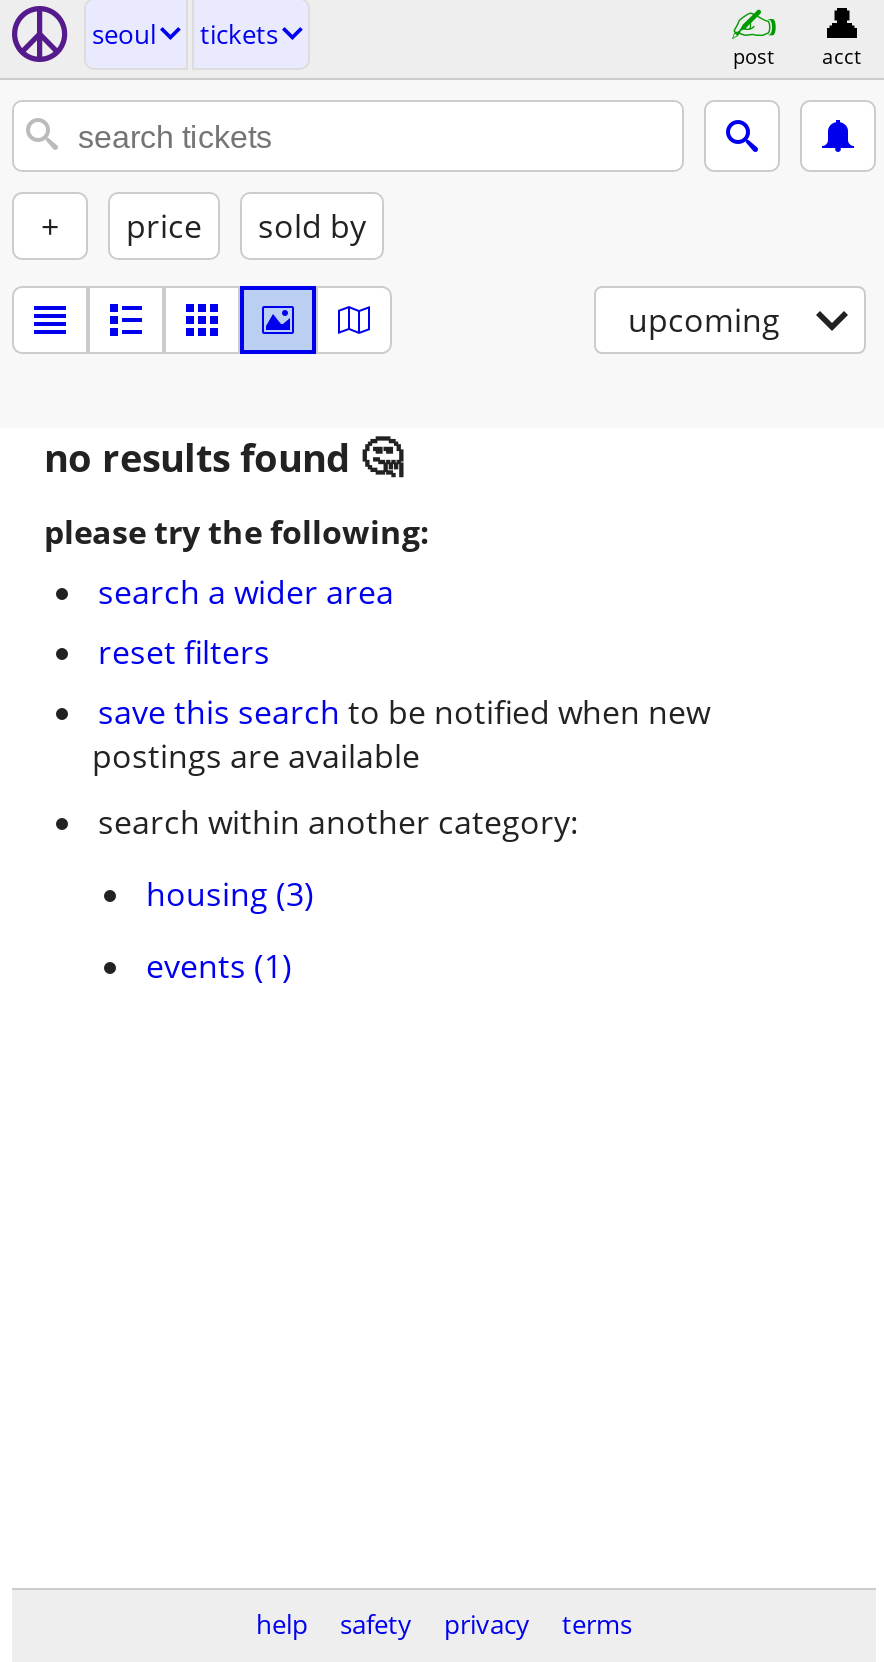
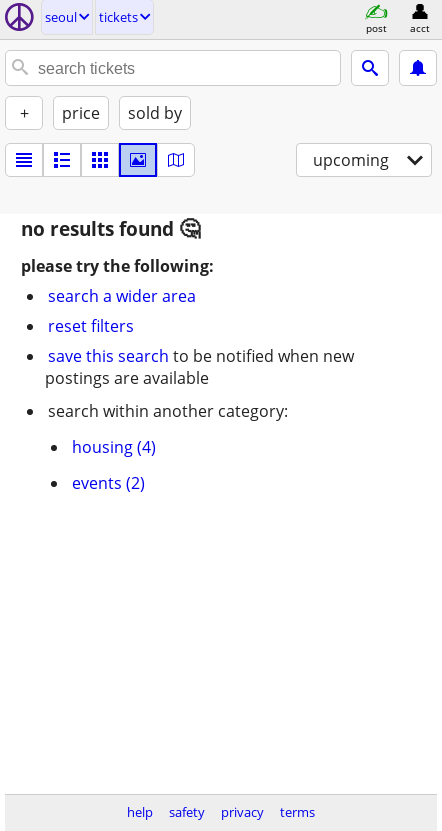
- housing (3)
+ housing (4)

- events (1)
+ events (2)
